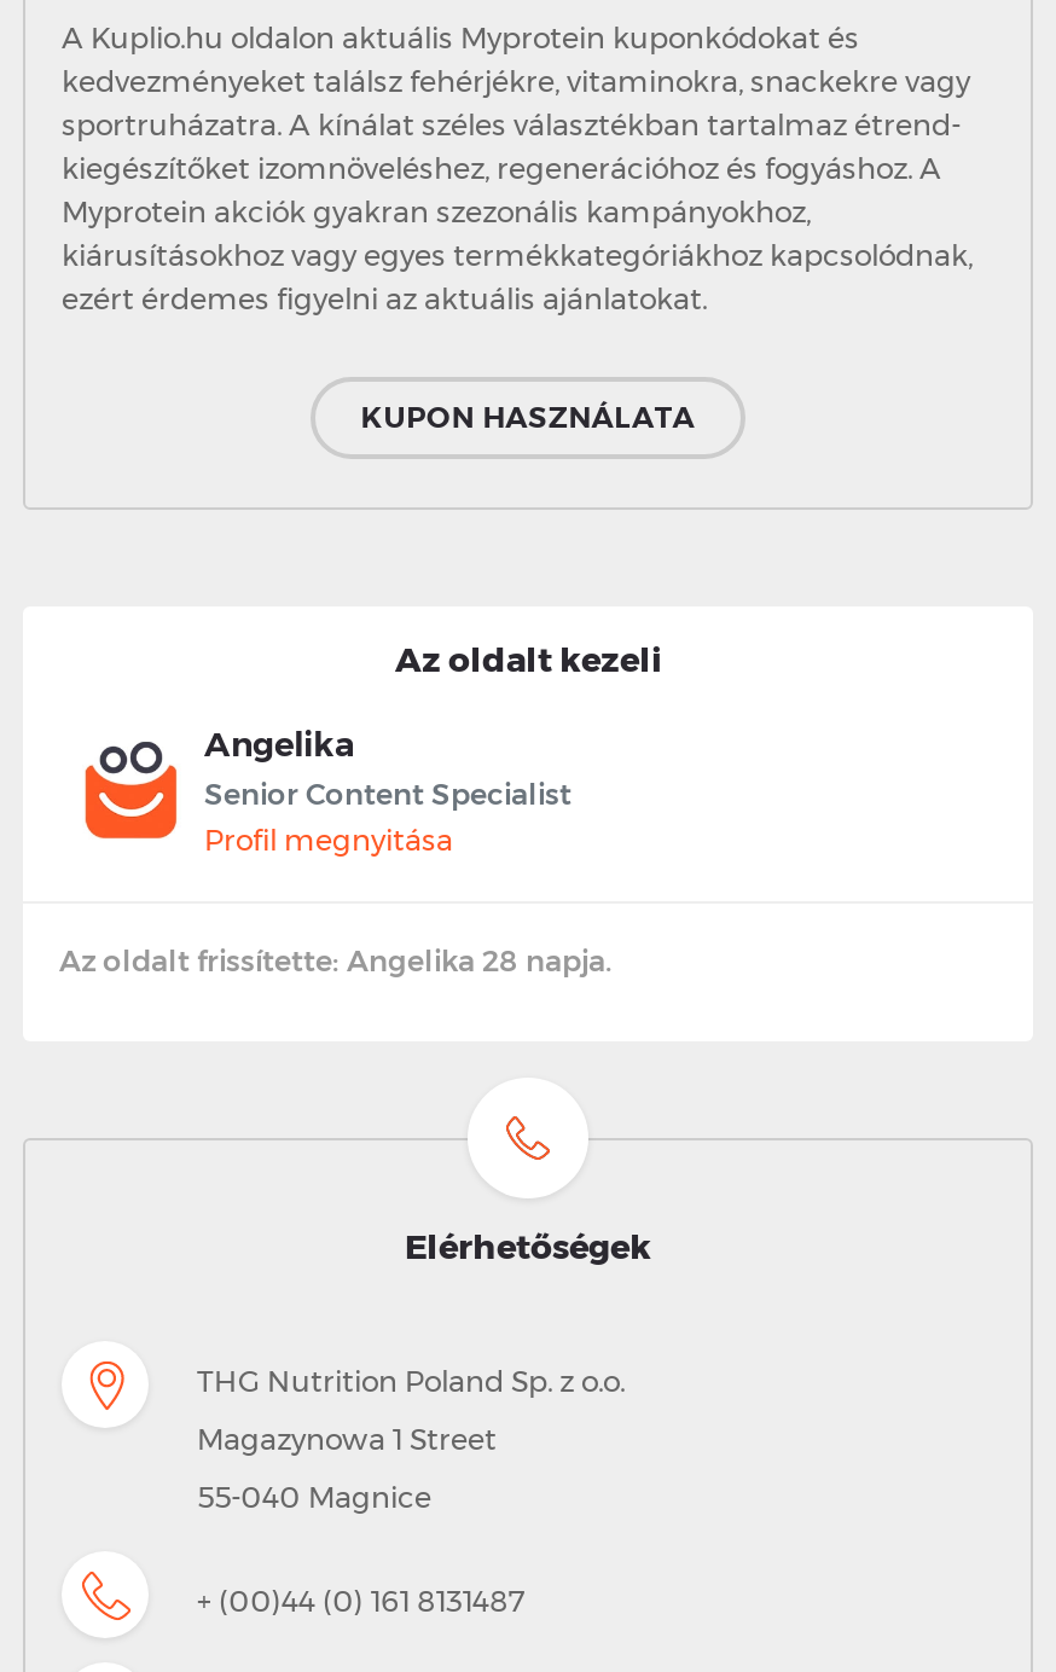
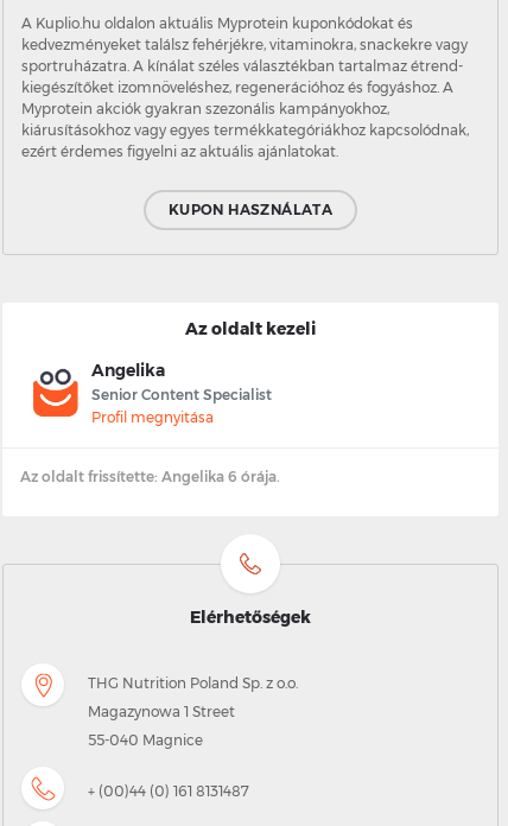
- Az oldalt frissítette: Angelika 28 napja.
+ Az oldalt frissítette: Angelika 6 órája.
